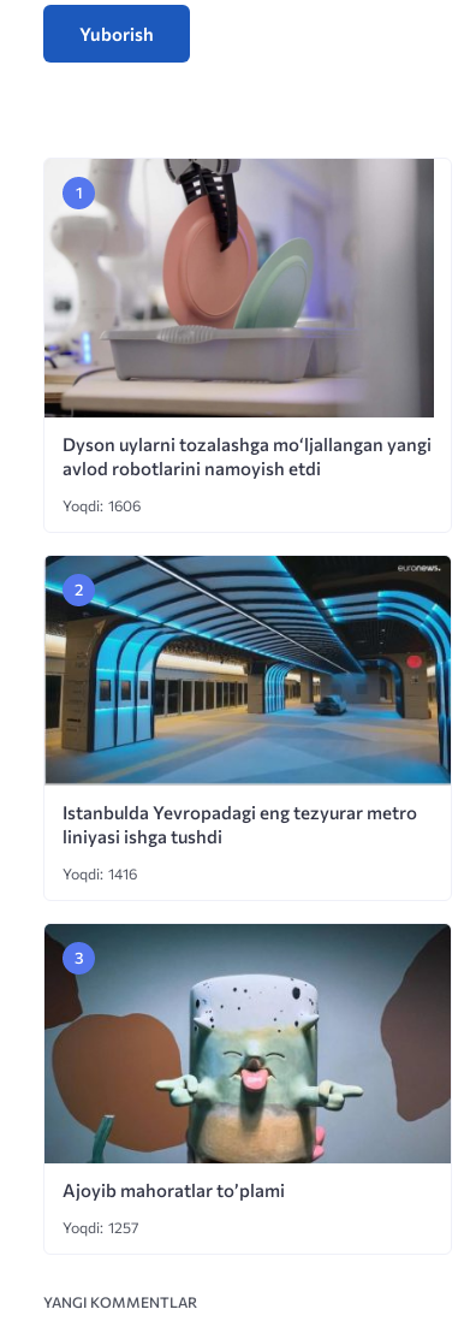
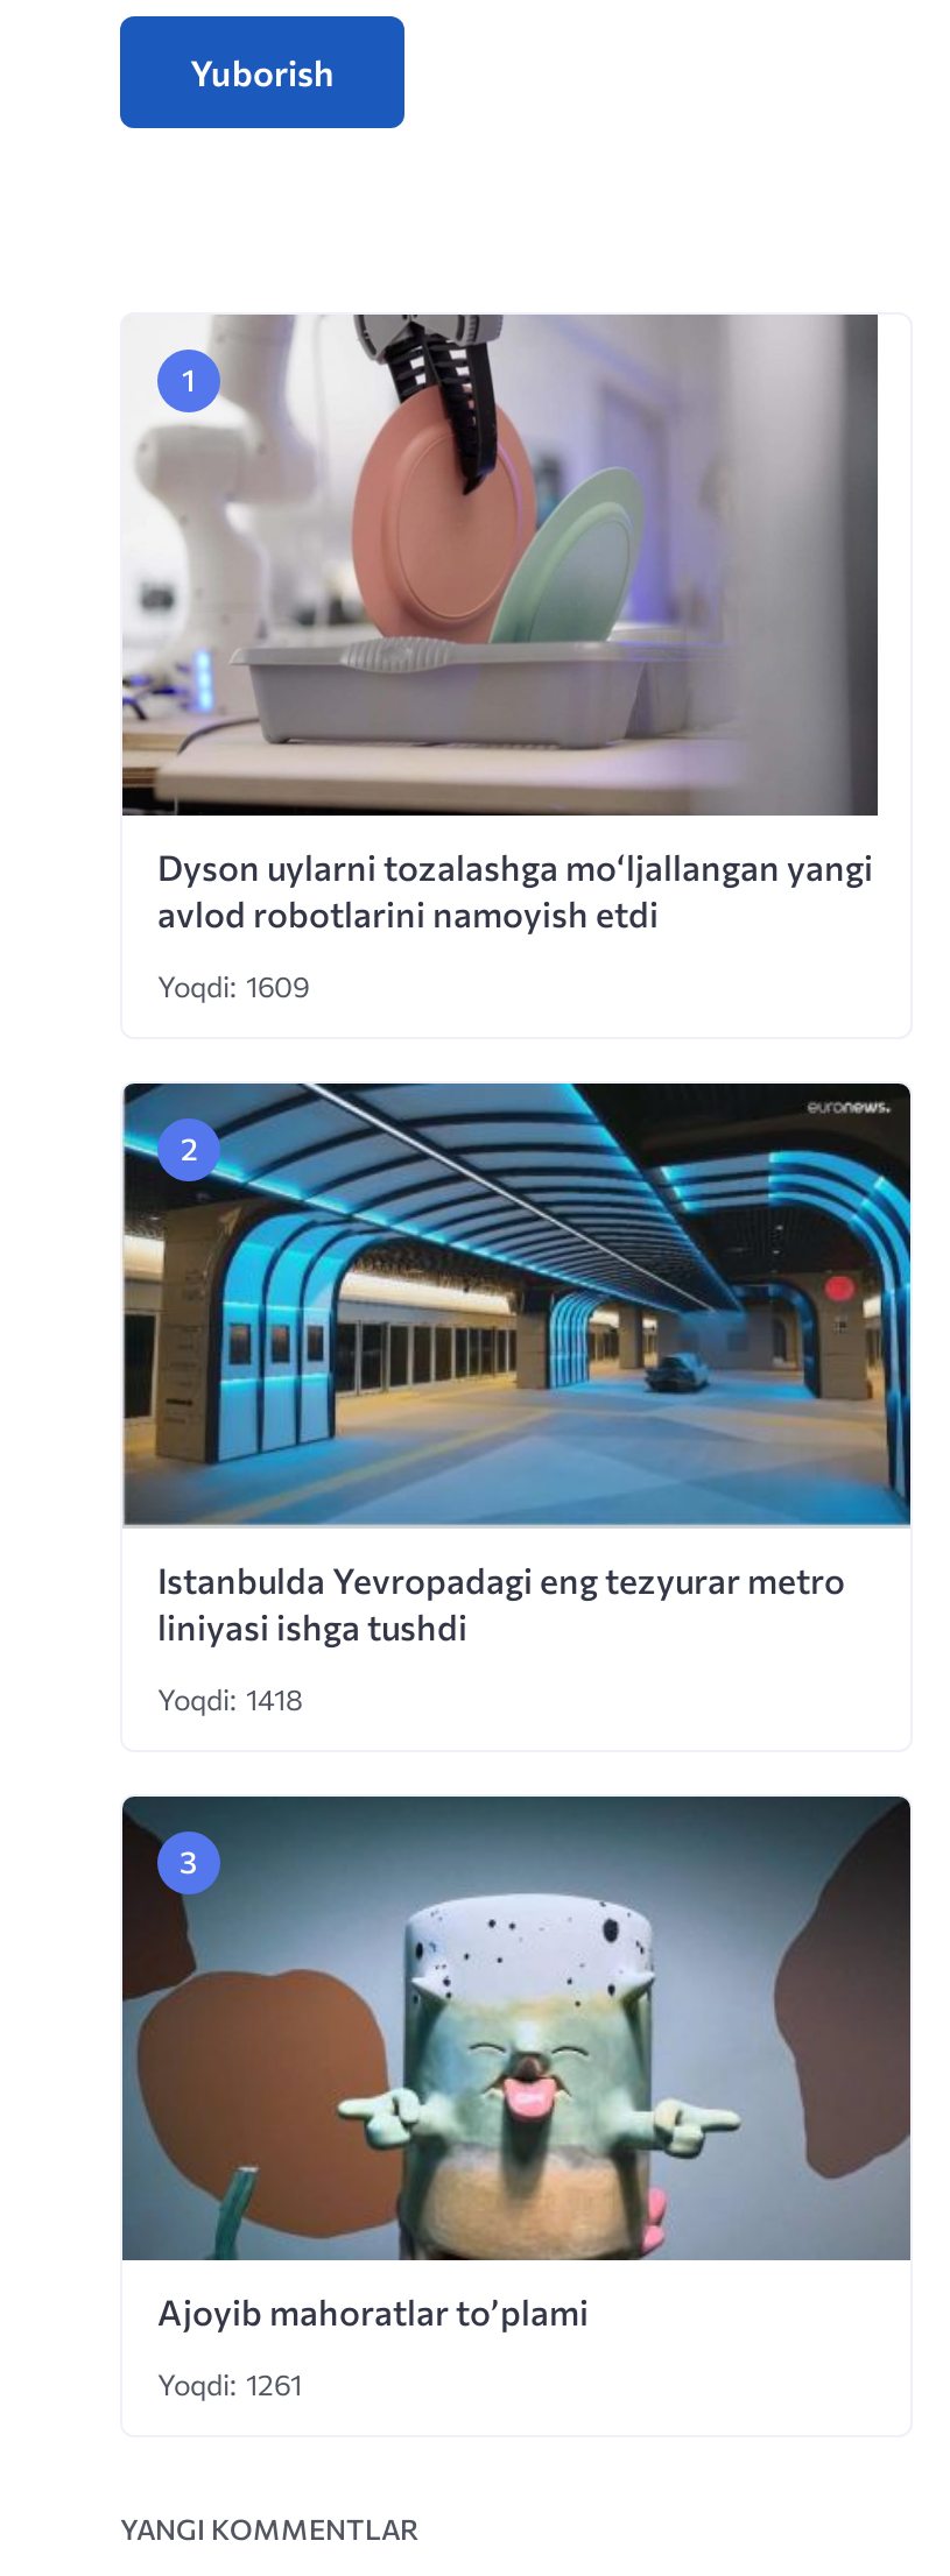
- Yoqdi: 1606
+ Yoqdi: 1609

- Yoqdi: 1416
+ Yoqdi: 1418

- Yoqdi: 1257
+ Yoqdi: 1261
